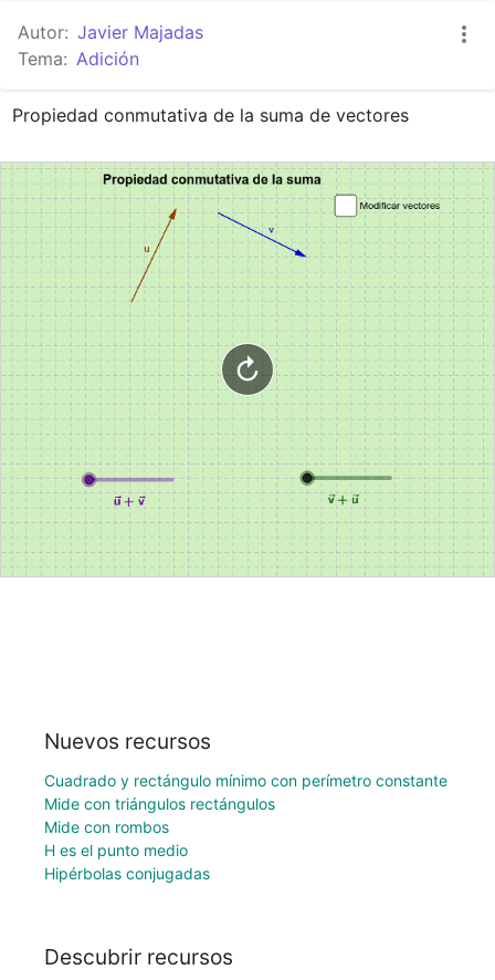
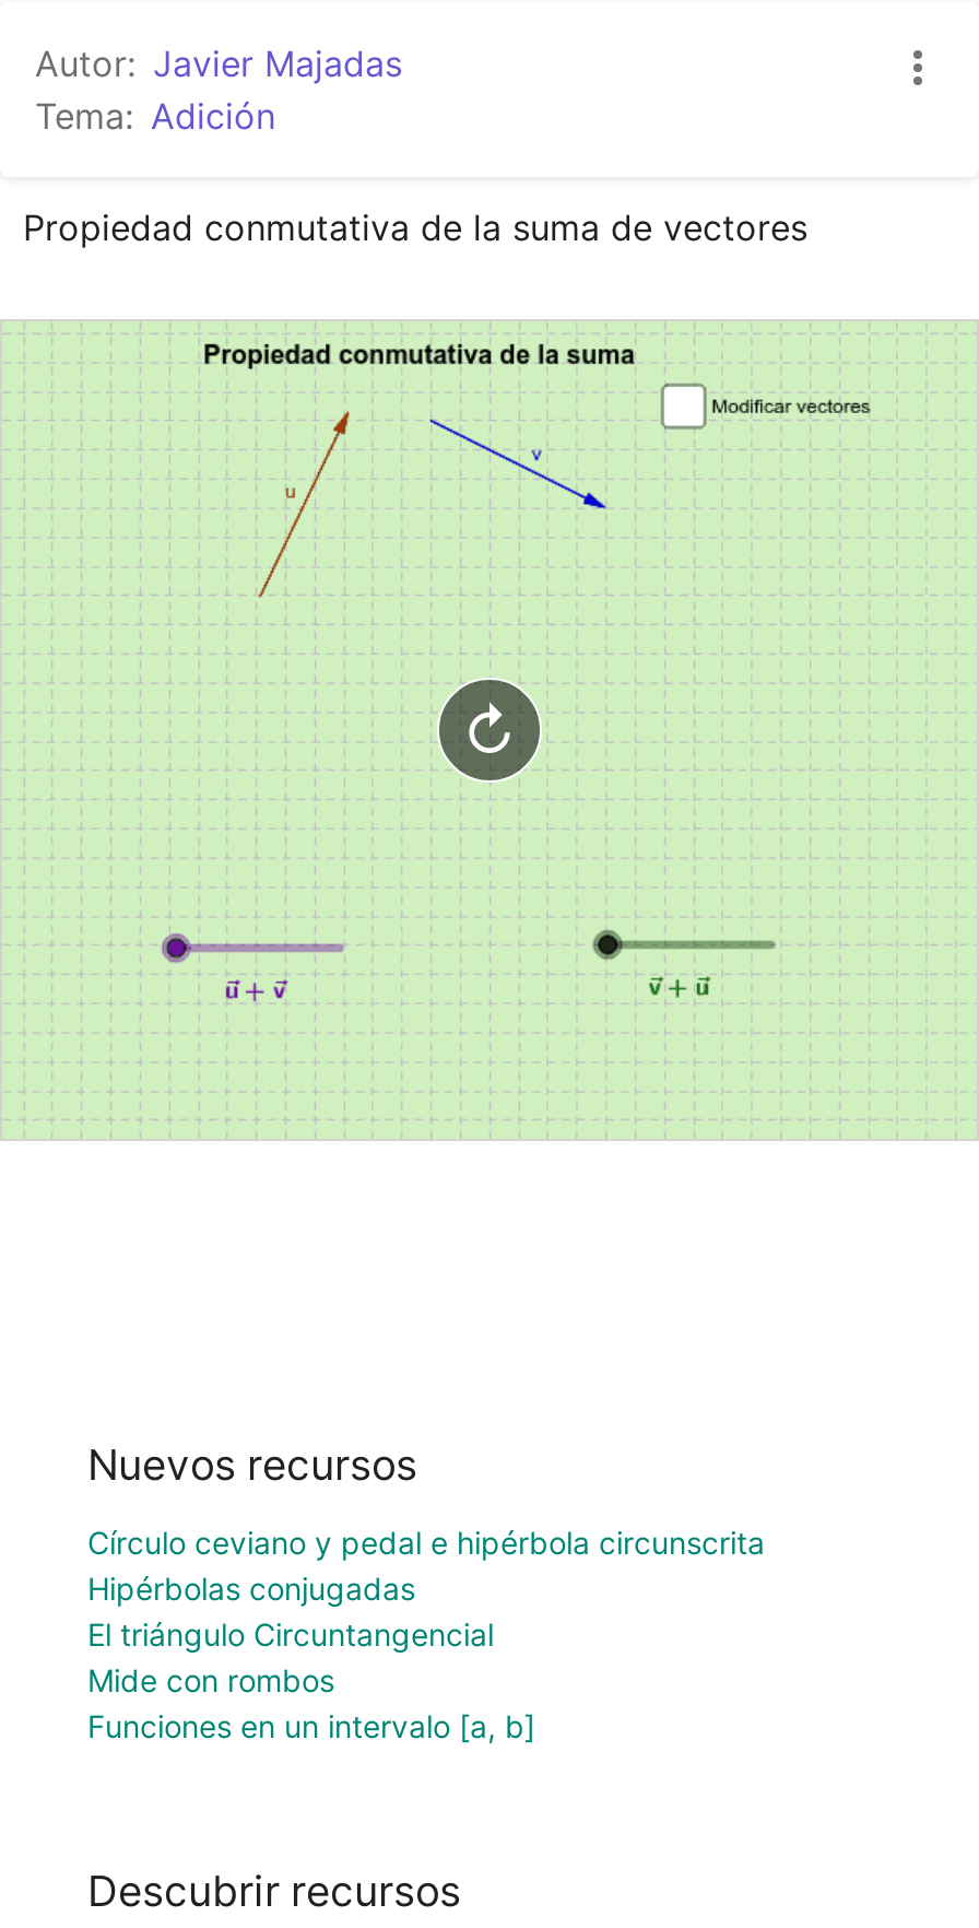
- Cuadrado y rectángulo mínimo con perímetro constante
- Mide con triángulos rectángulos
+ Círculo ceviano y pedal e hipérbola circunscrita
+ El triángulo Circuntangencial

moved down: Mide con rombos

- H es el punto medio
+ Funciones en un intervalo [a, b]

moved up: Hipérbolas conjugadas
